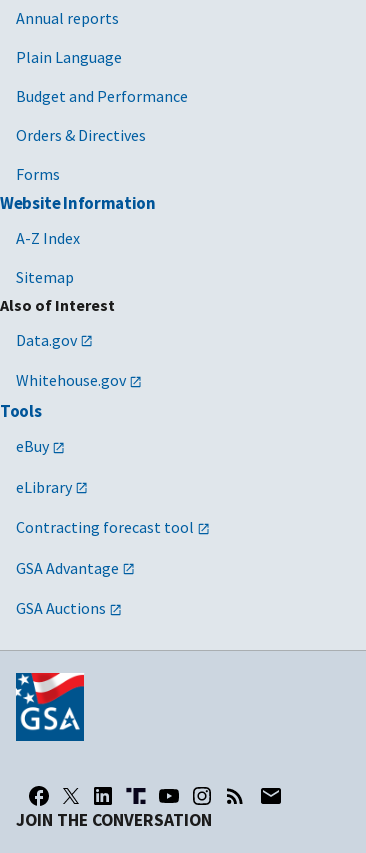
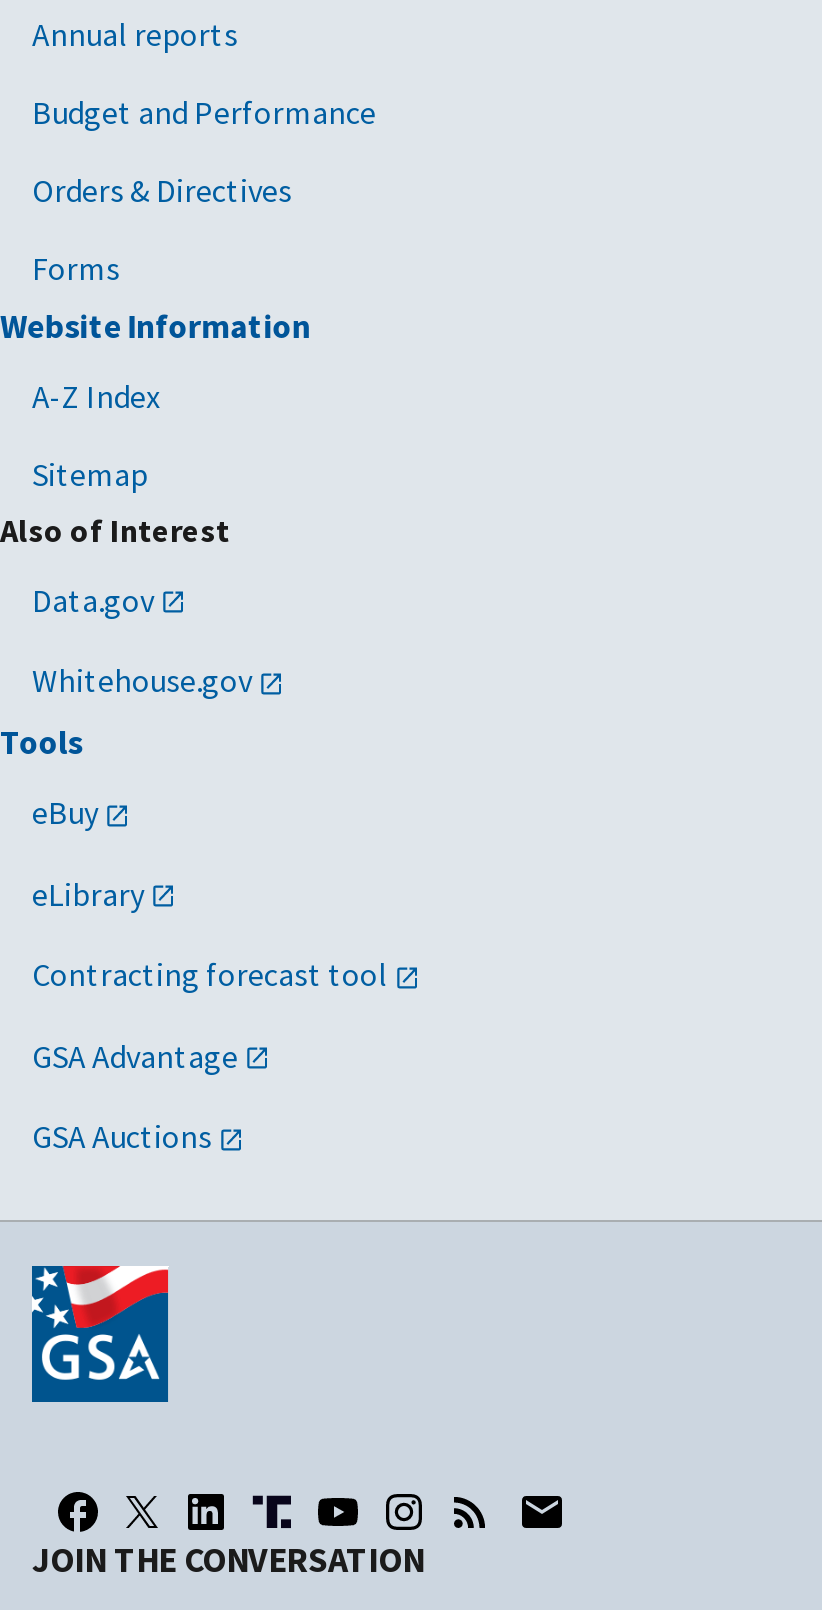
- Plain Language
